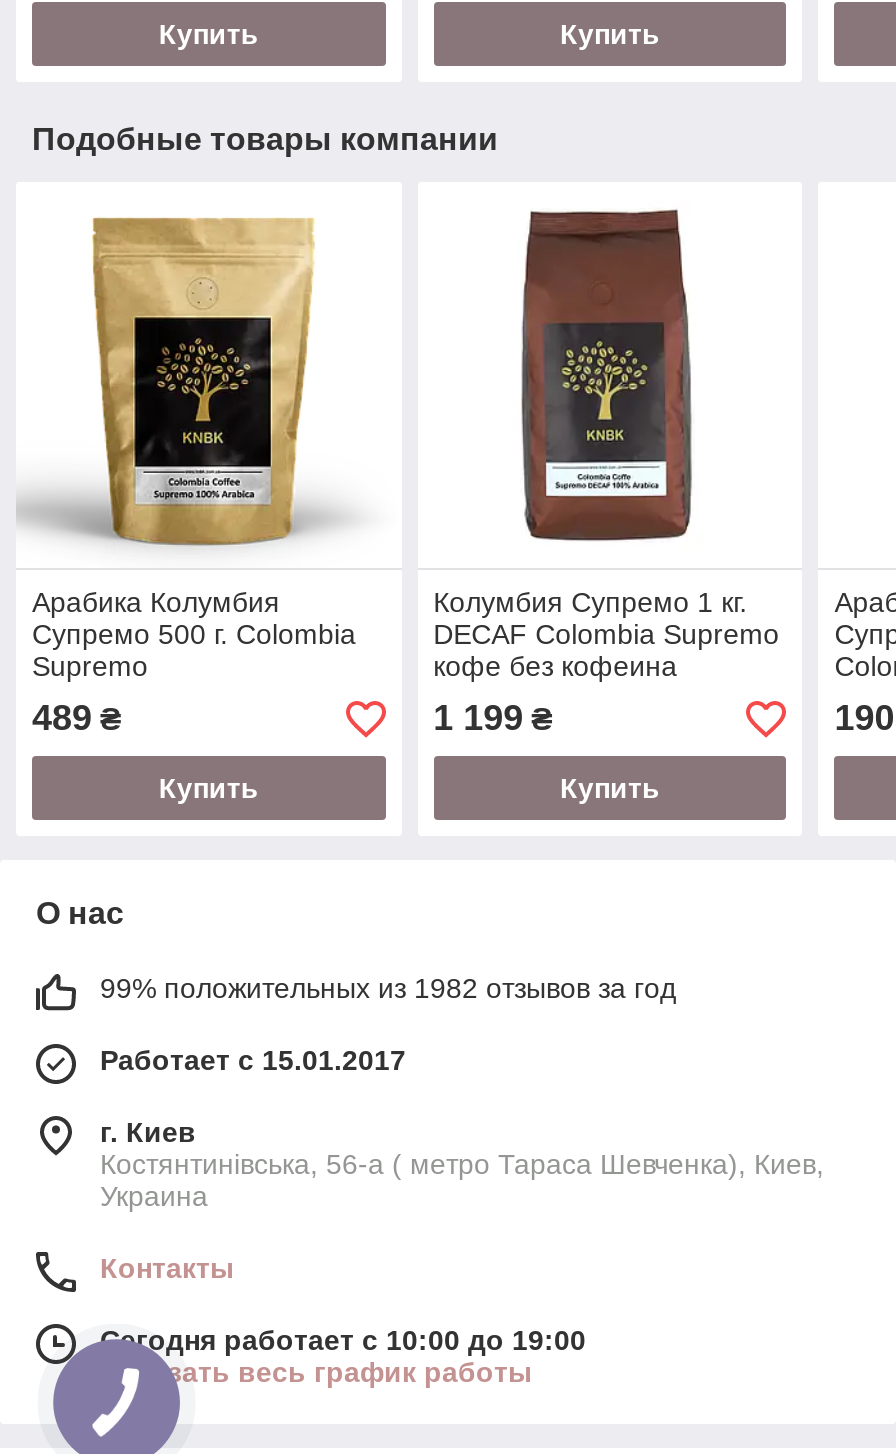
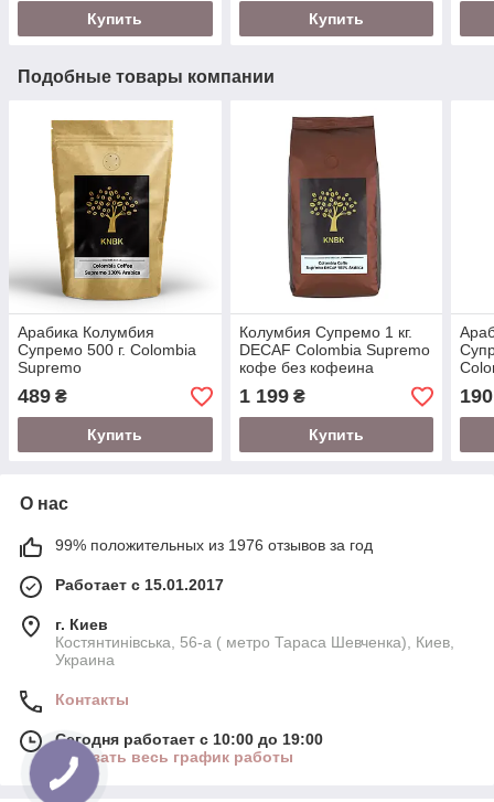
- 99% положительных из 1982 отзывов за год
+ 99% положительных из 1976 отзывов за год
